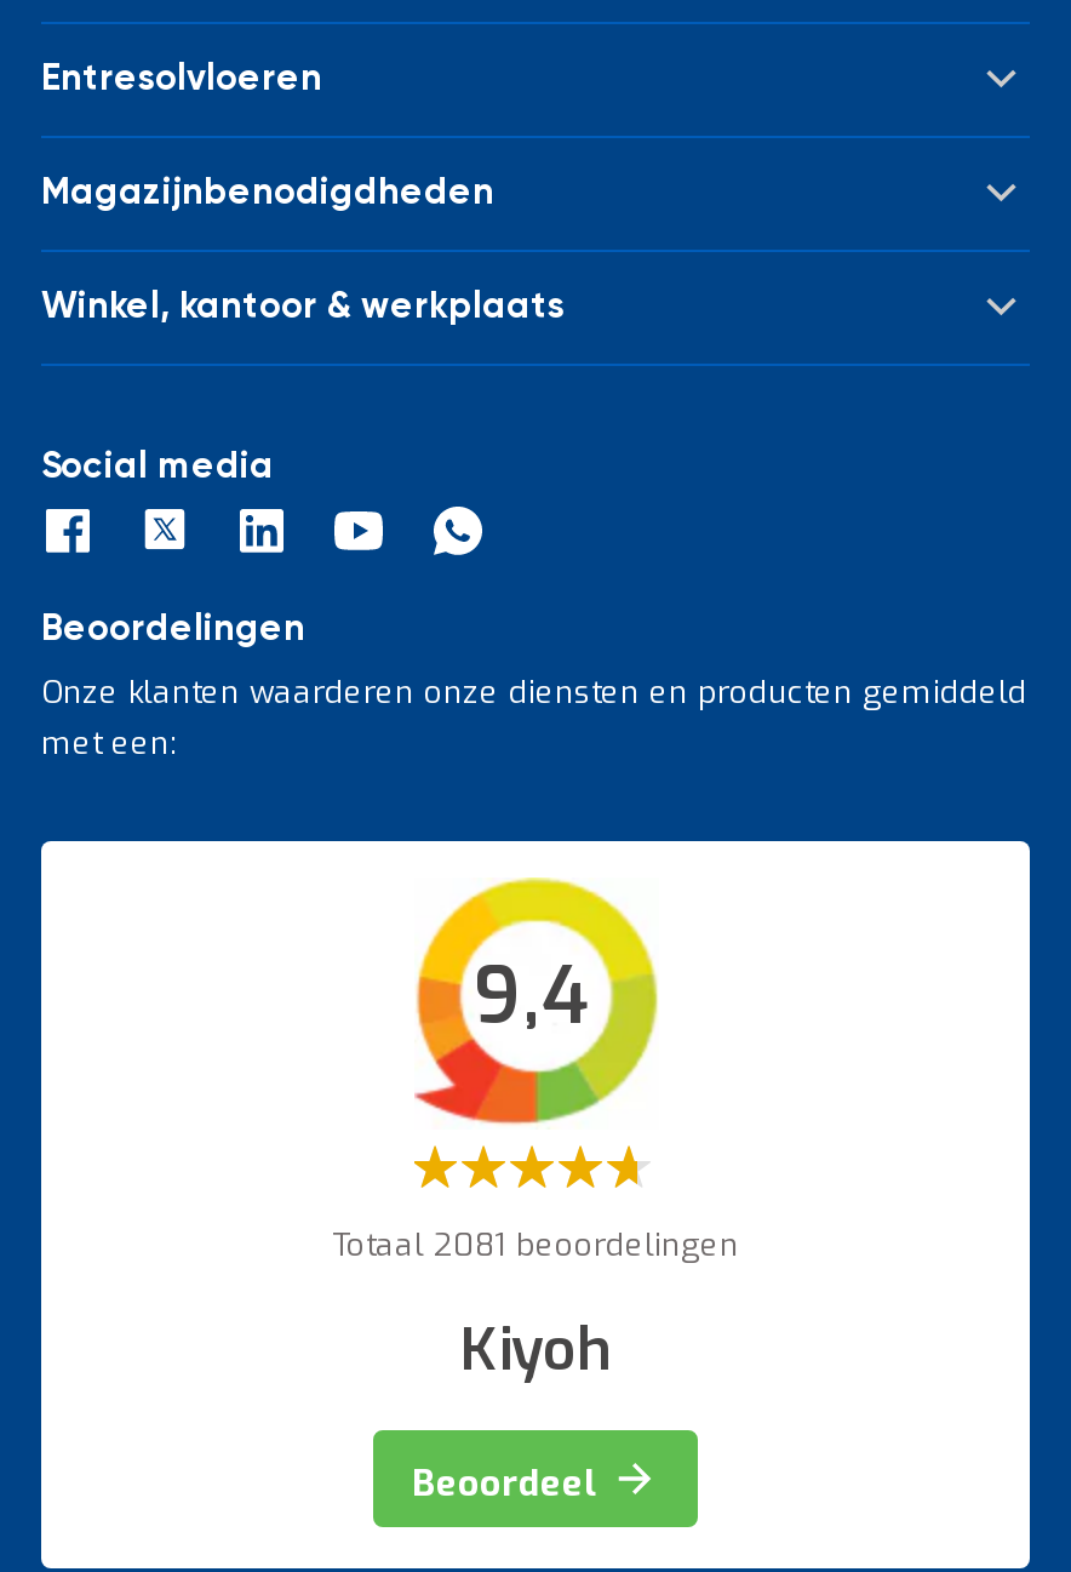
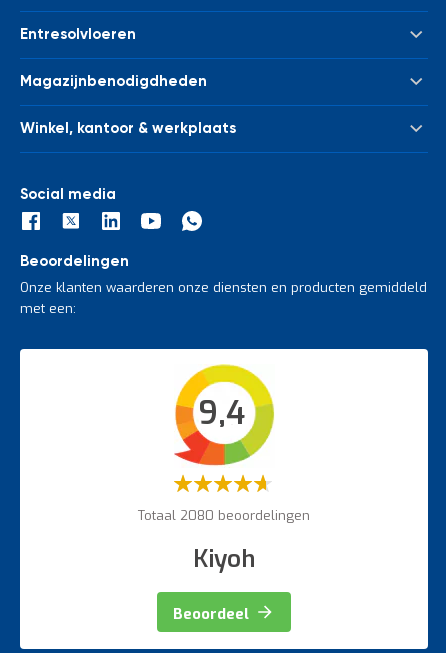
- Totaal 2081 beoordelingen
+ Totaal 2080 beoordelingen
